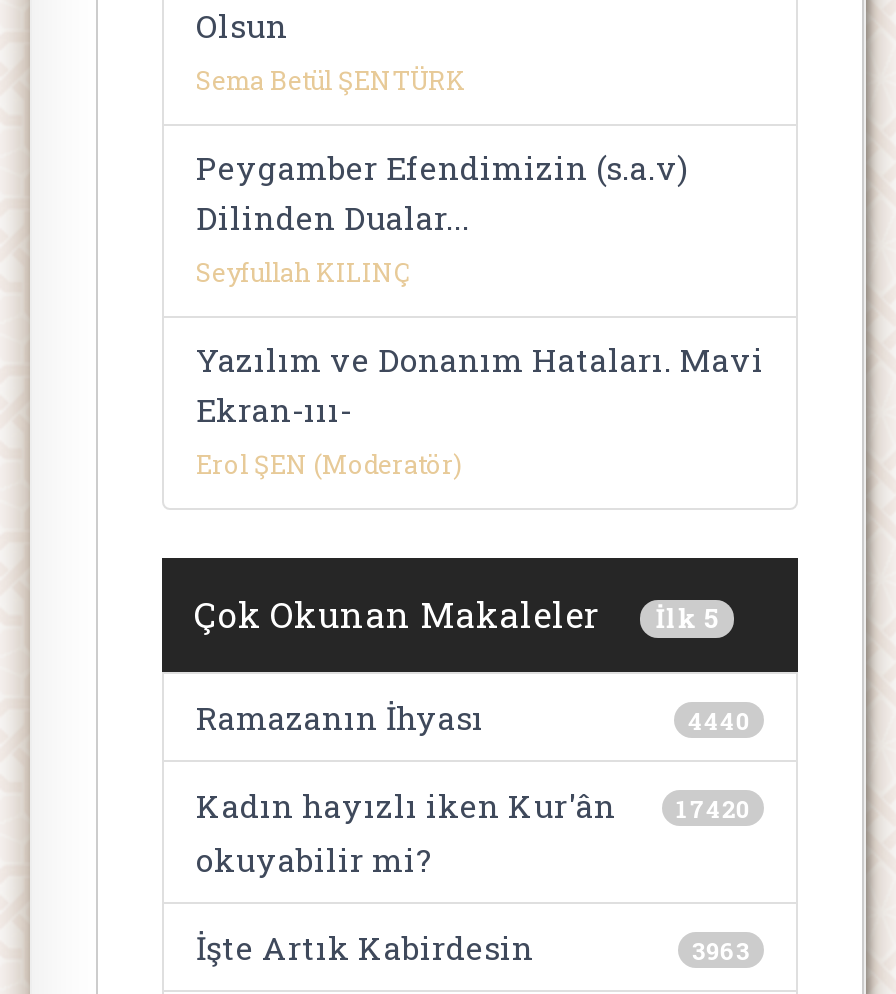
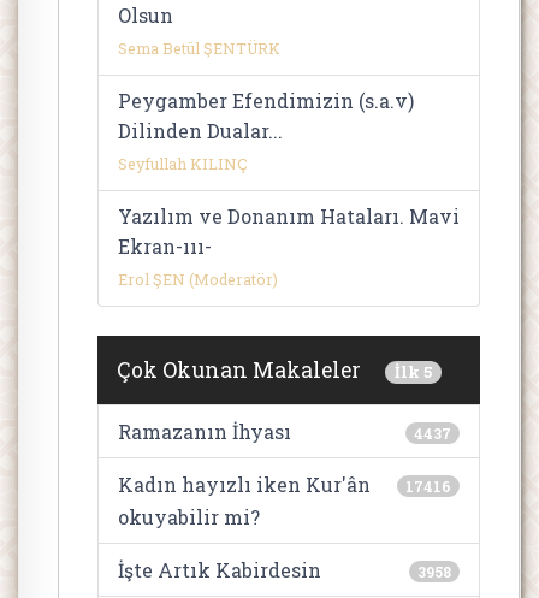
- 4440
+ 4437

- Kadın hayızlı iken Kur'ân 17420
+ Kadın hayızlı iken Kur'ân 17416

- 3963
+ 3958
